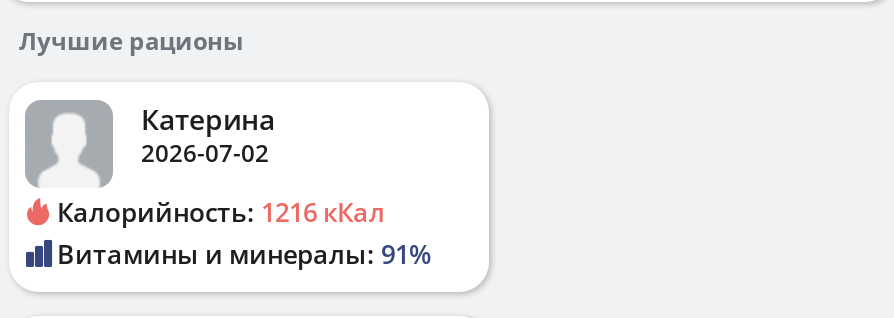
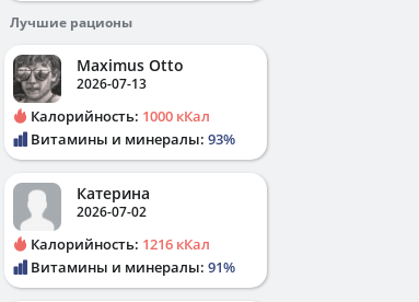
+ [image]
+ Maximus Otto
+ 2026-07-13
+ Калорийность: 1000 кКал
+ Витамины и минералы: 93%
